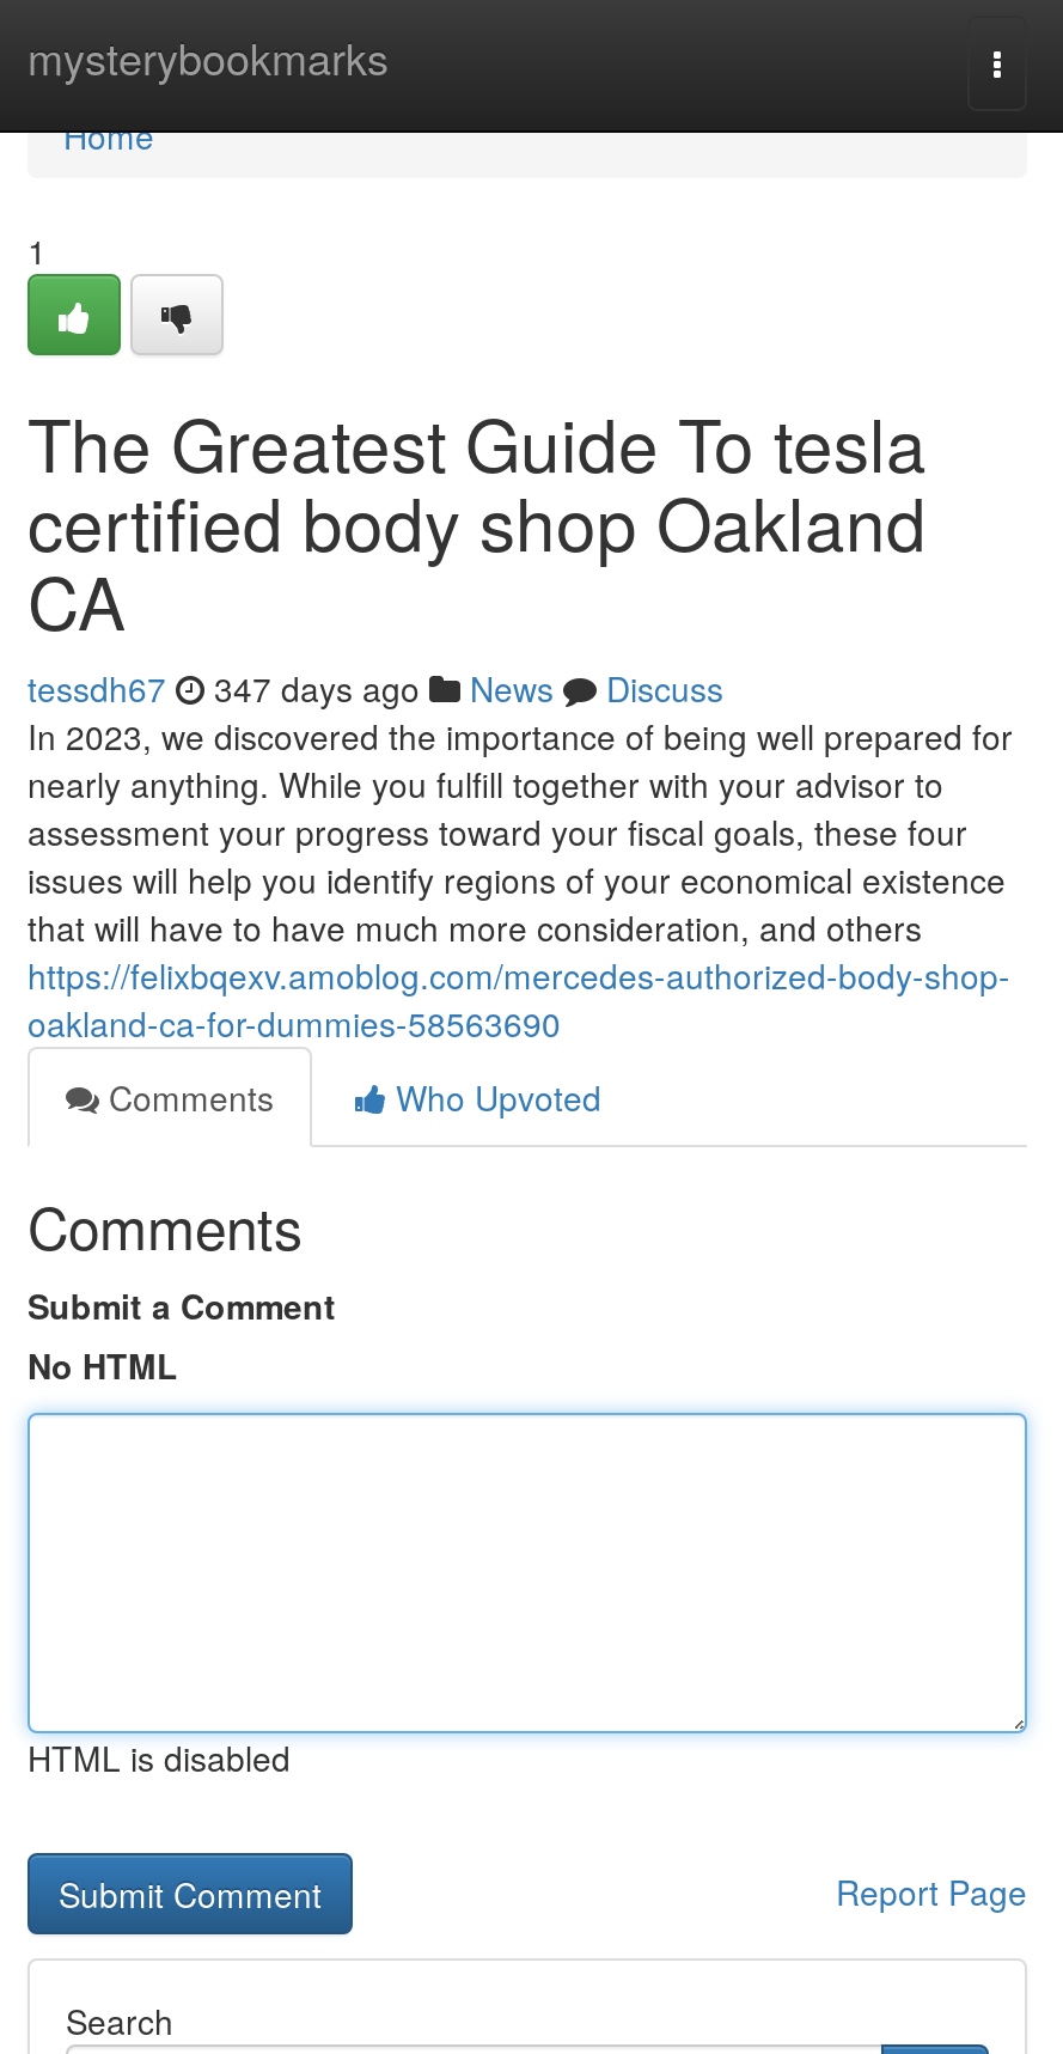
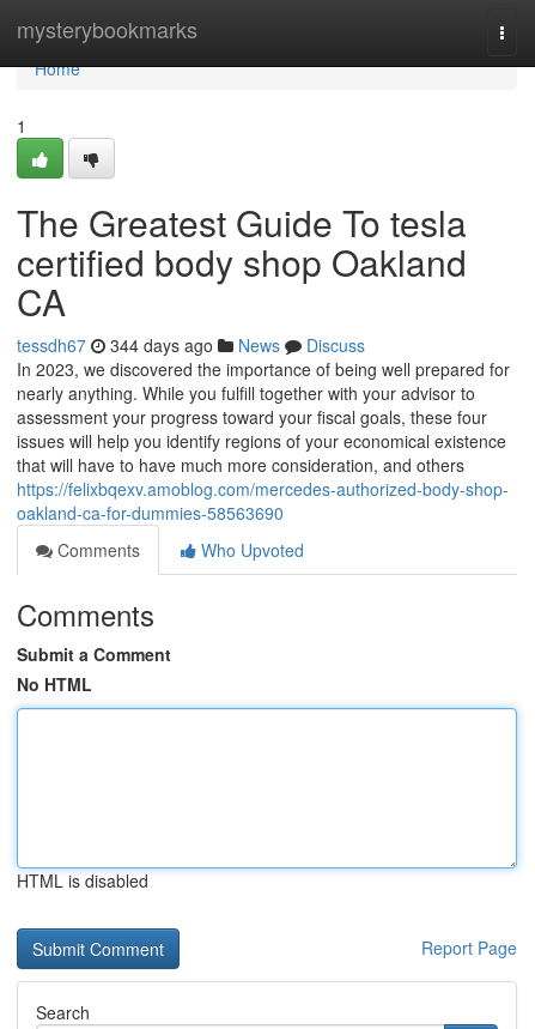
- tessdh67 347 days ago News Discuss
+ tessdh67 344 days ago News Discuss
